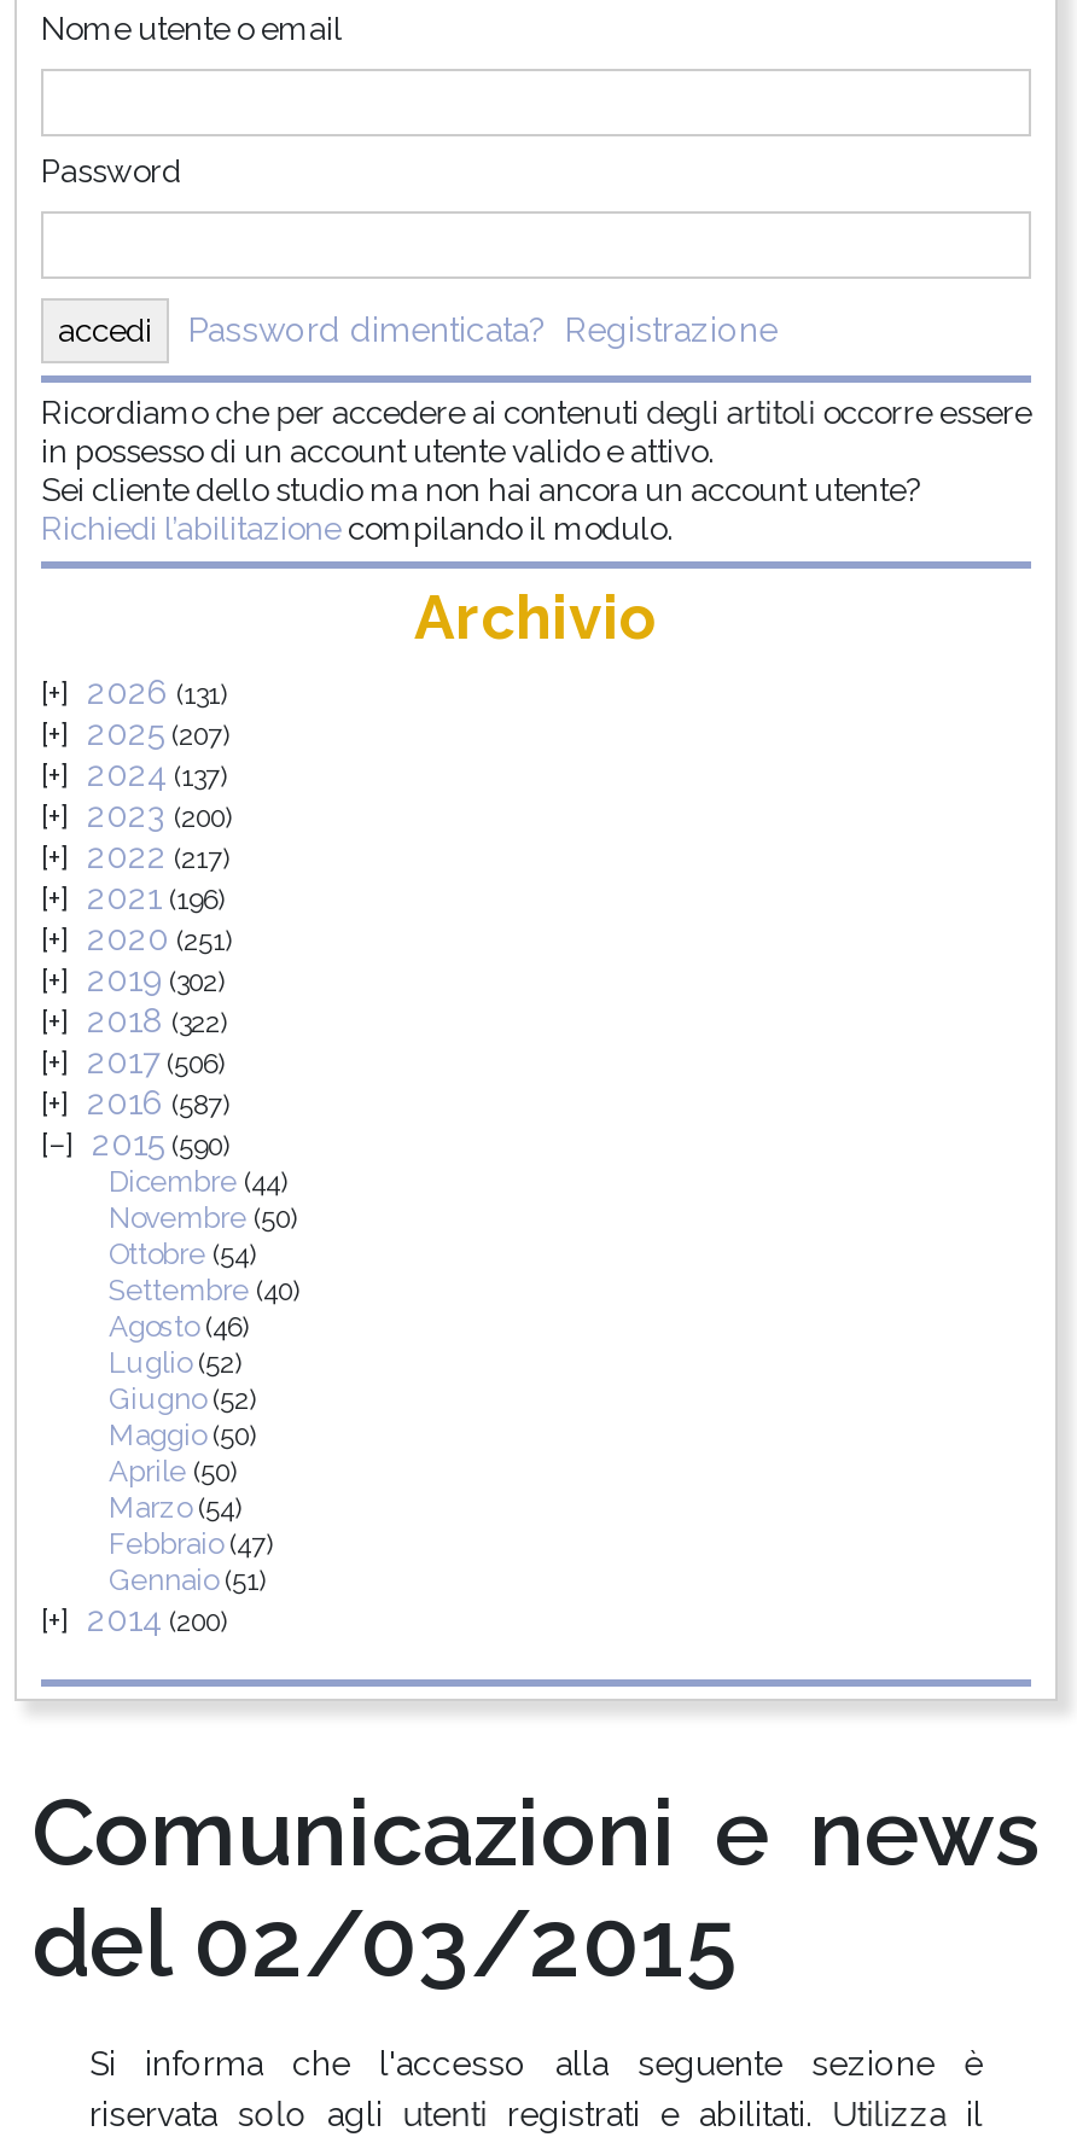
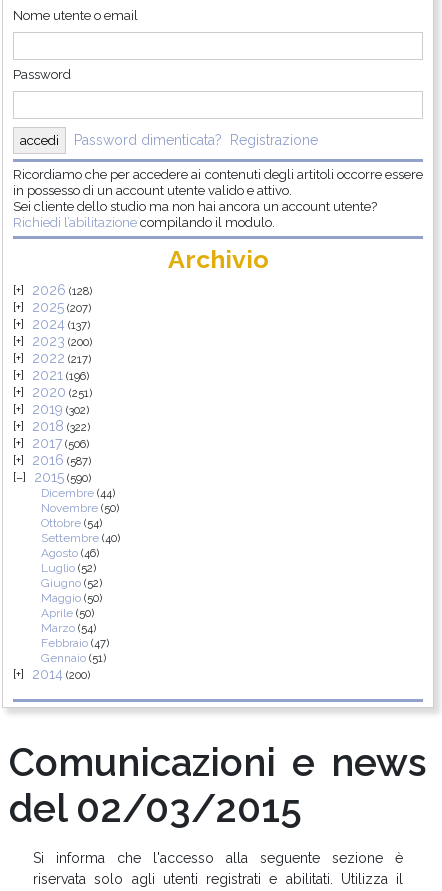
- 2026 (131)
+ 2026 (128)
